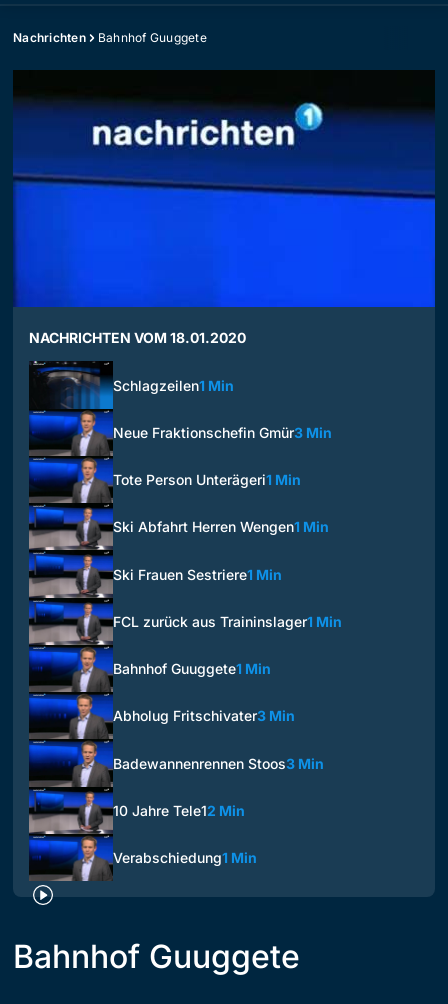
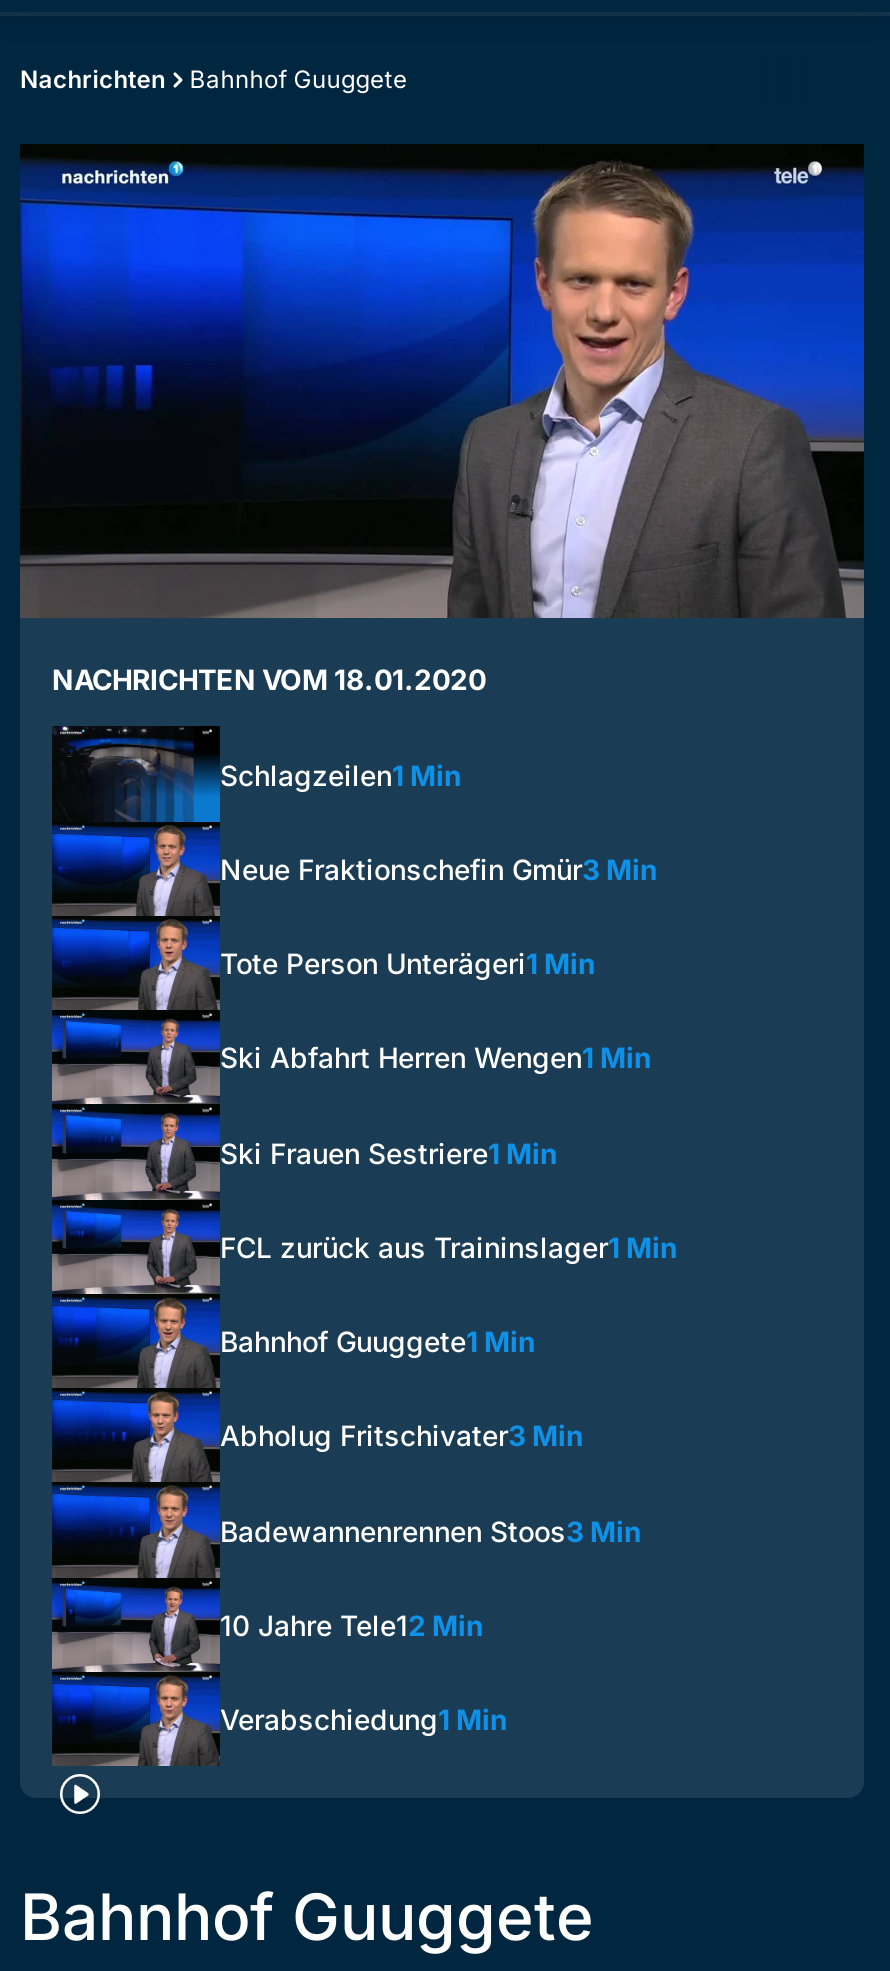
- [image]
+ [image]
